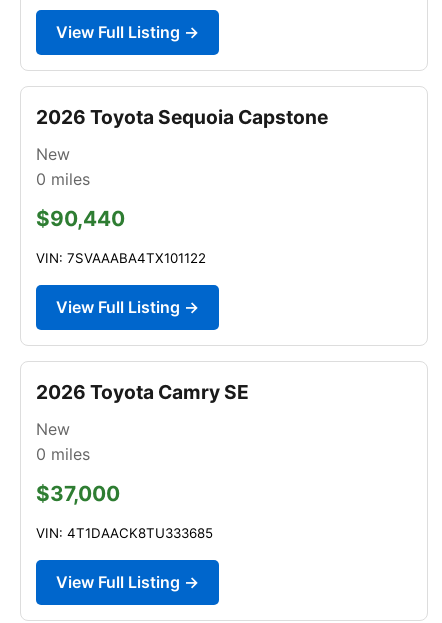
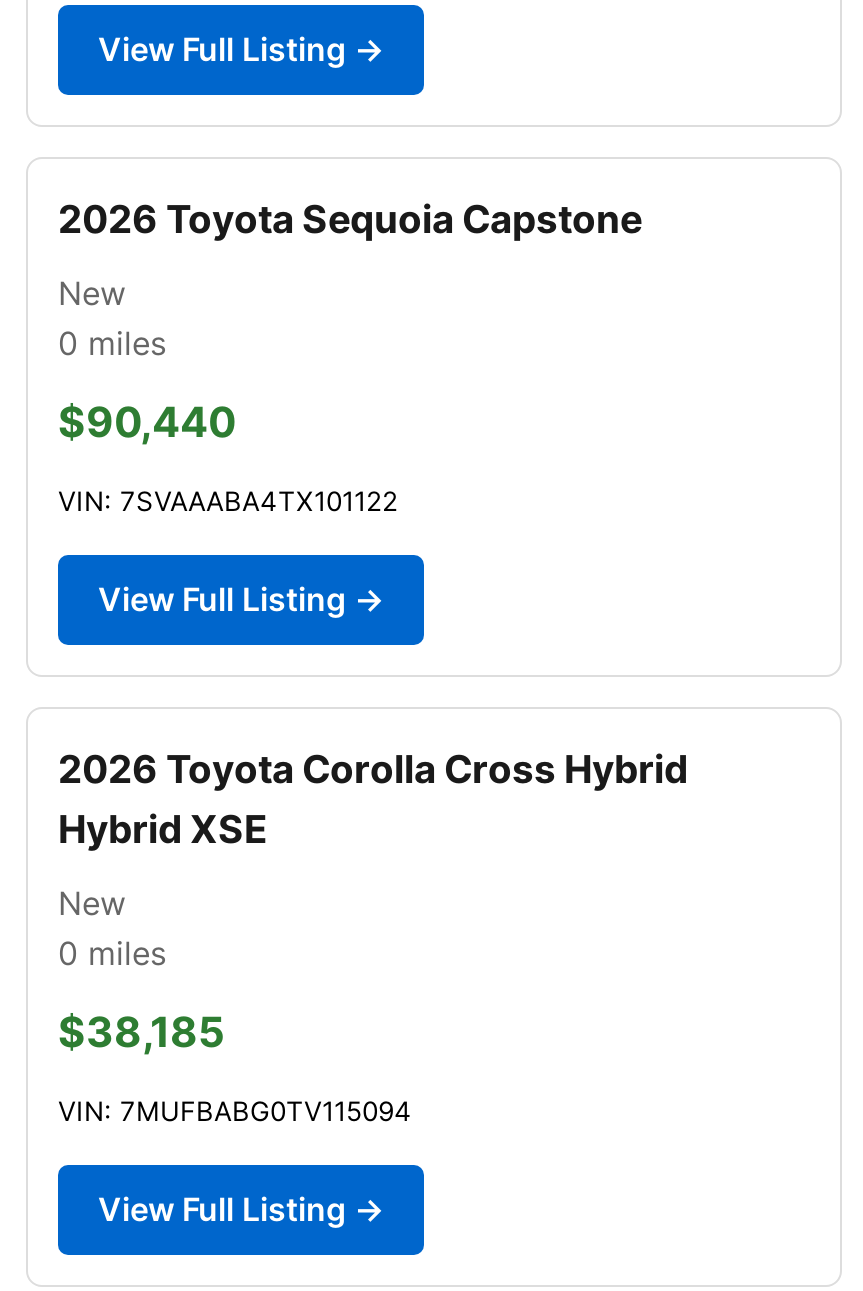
- 2026 Toyota Camry SE
+ 2026 Toyota Corolla Cross Hybrid
+ Hybrid XSE

- $37,000
+ $38,185

- VIN: 4T1DAACK8TU333685
+ VIN: 7MUFBABG0TV115094
